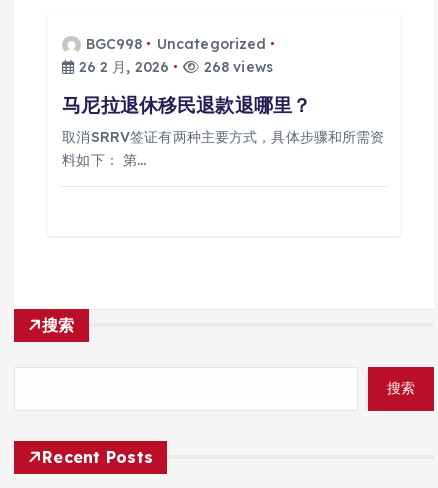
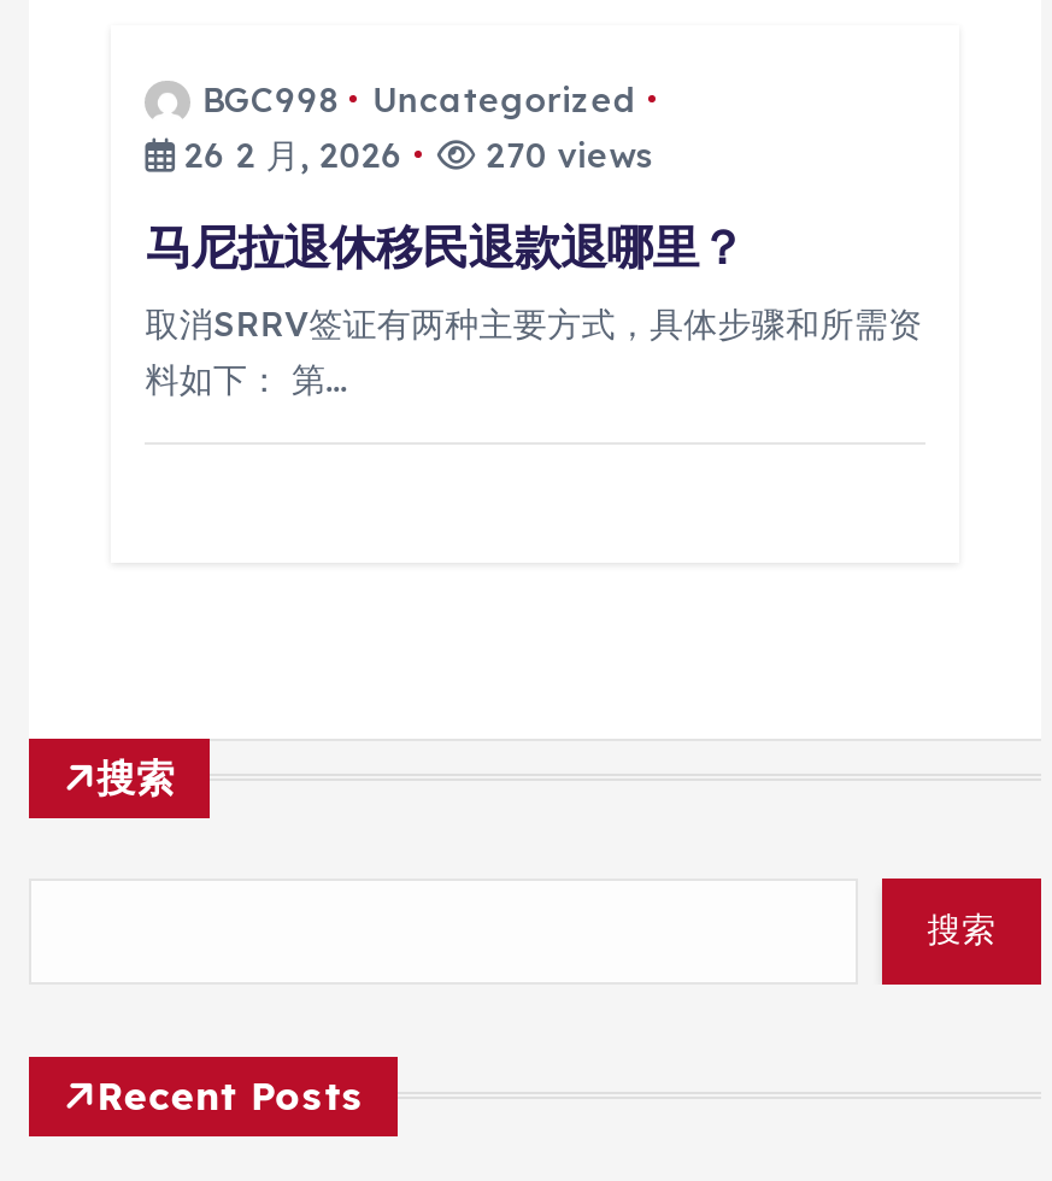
- 268 views
+ 270 views
